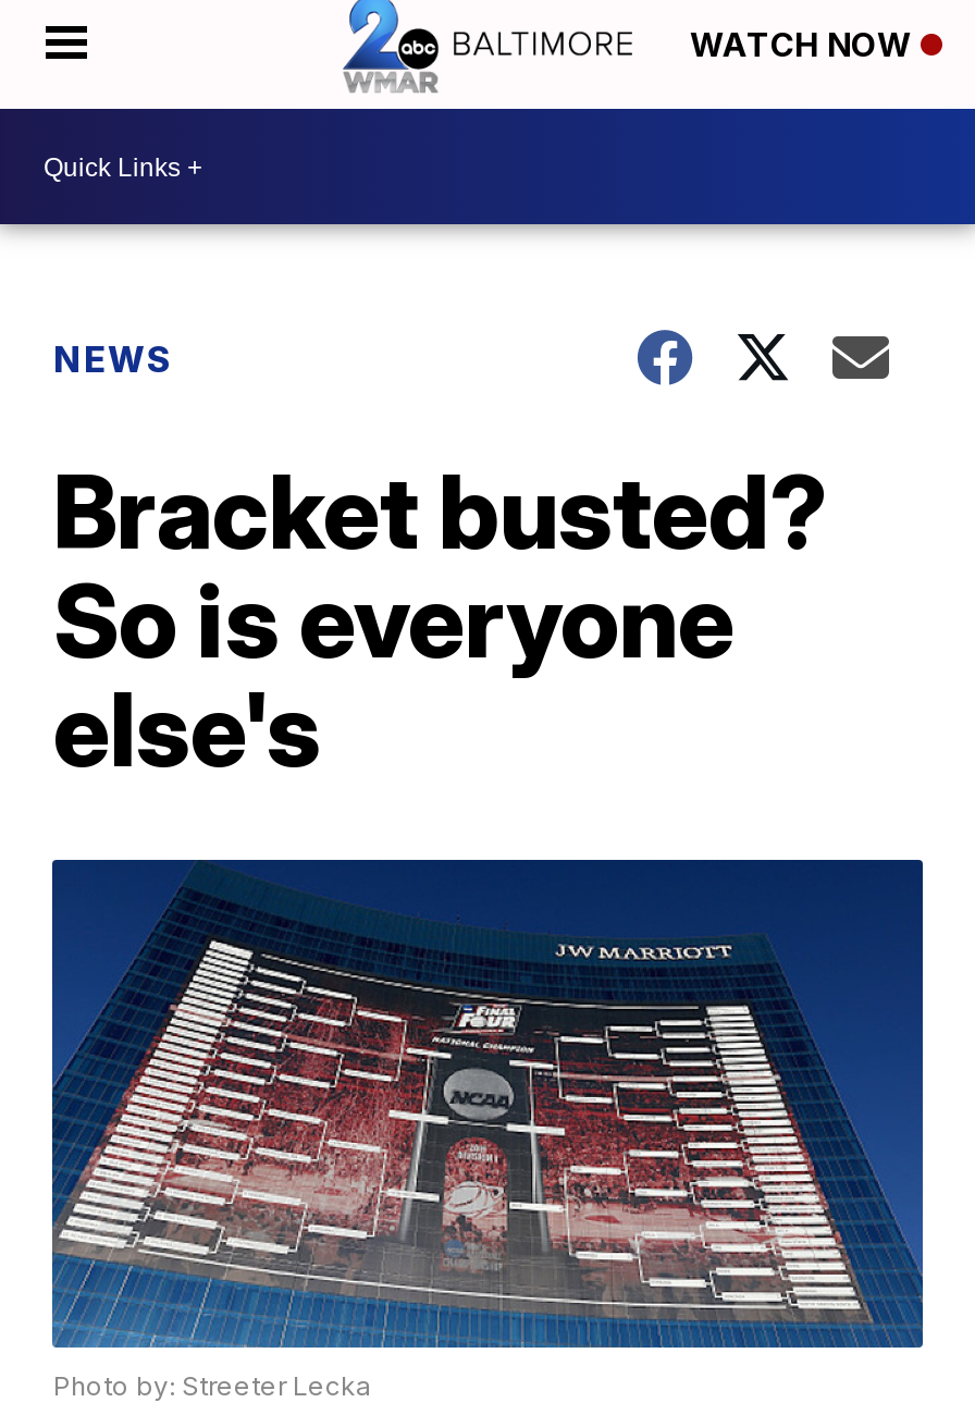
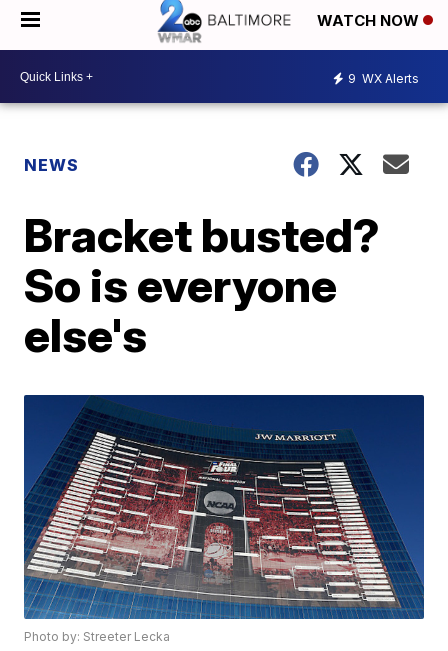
+ 9 WX Alerts
